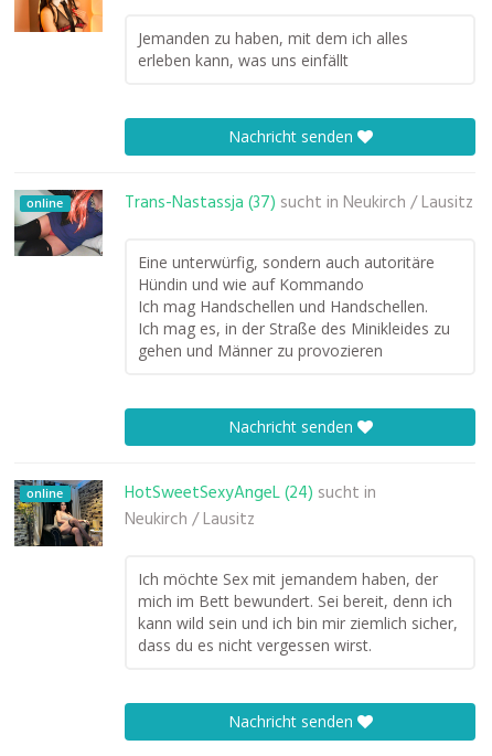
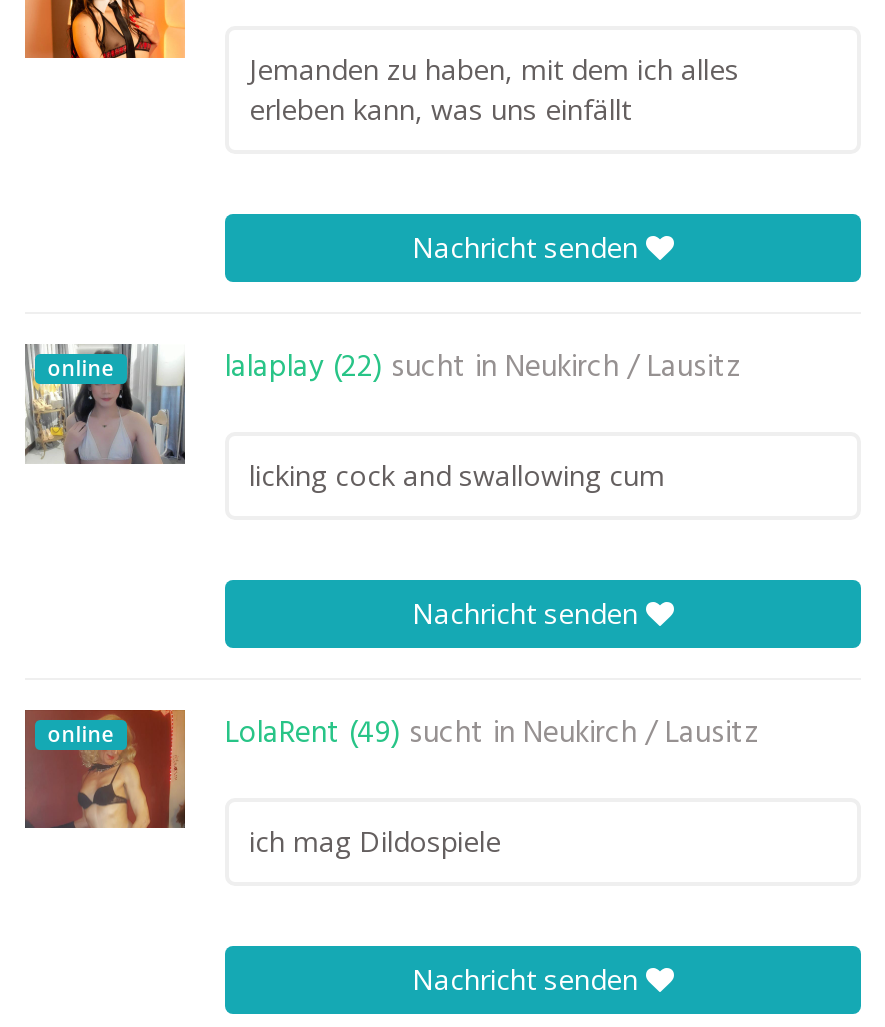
- [image]
- Trans-Nastassja (37) sucht in Neukirch / Lausitz
+ [image]
+ lalaplay (22) sucht in Neukirch / Lausitz

- Eine unterwürfig, sondern auch autoritäre
- Hündin und wie auf Kommando
- Ich mag Handschellen und Handschellen.
- Ich mag es, in der Straße des Minikleides zu
- gehen und Männer zu provozieren
+ licking cock and swallowing cum

- [image]
- HotSweetSexyAngeL (24) sucht in
- Neukirch / Lausitz
+ [image]
+ LolaRent (49) sucht in Neukirch / Lausitz

- Ich möchte Sex mit jemandem haben, der
- mich im Bett bewundert. Sei bereit, denn ich
- kann wild sein und ich bin mir ziemlich sicher,
- dass du es nicht vergessen wirst.
+ ich mag Dildospiele
